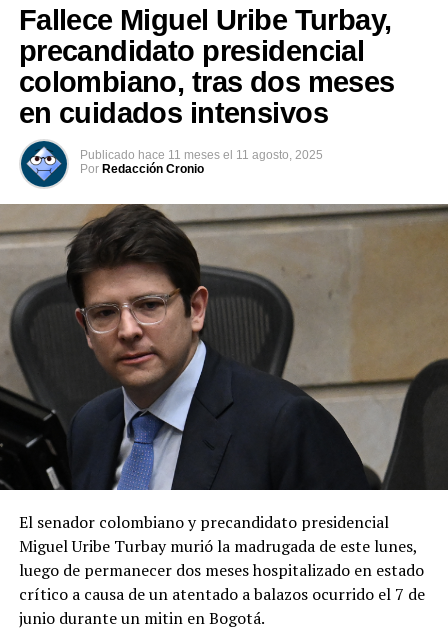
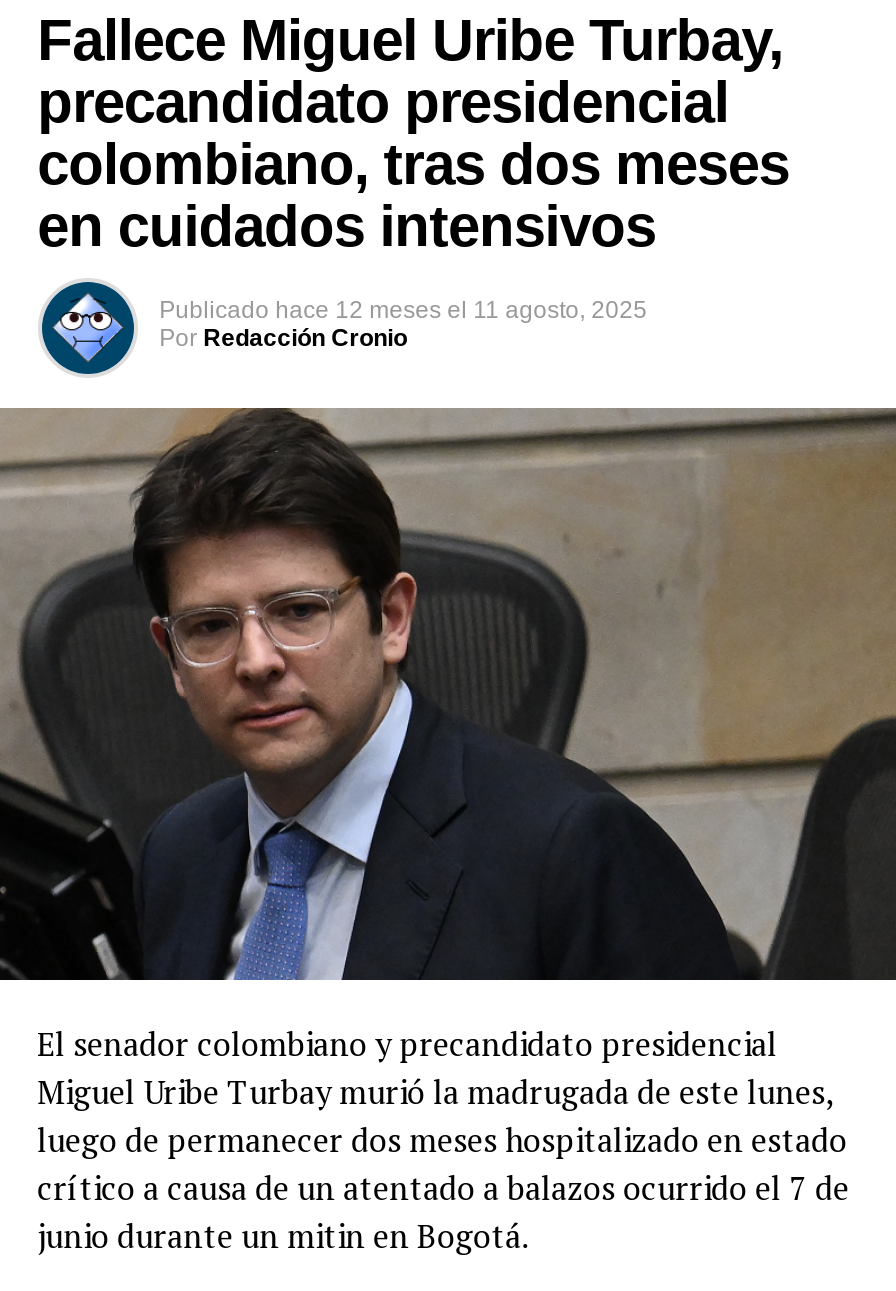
- Publicado hace 11 meses el 11 agosto, 2025
+ Publicado hace 12 meses el 11 agosto, 2025
